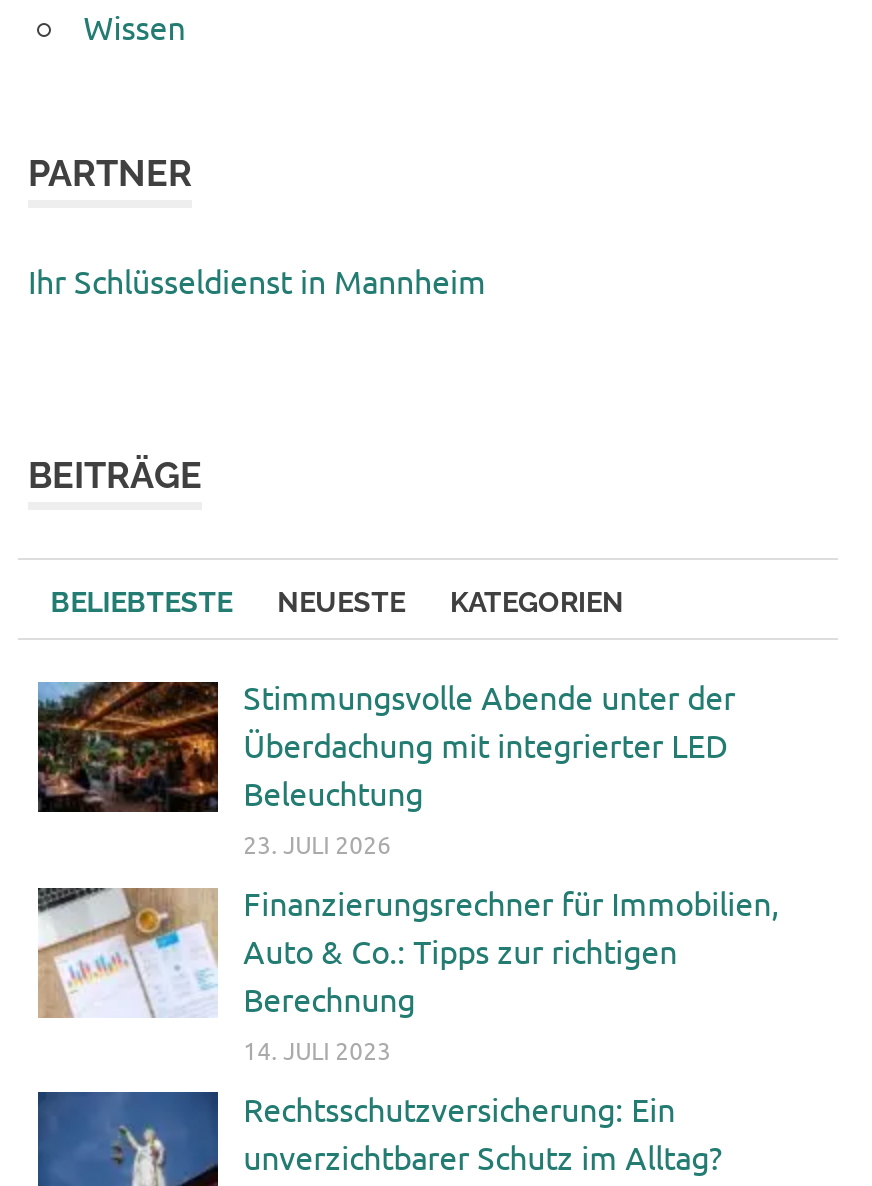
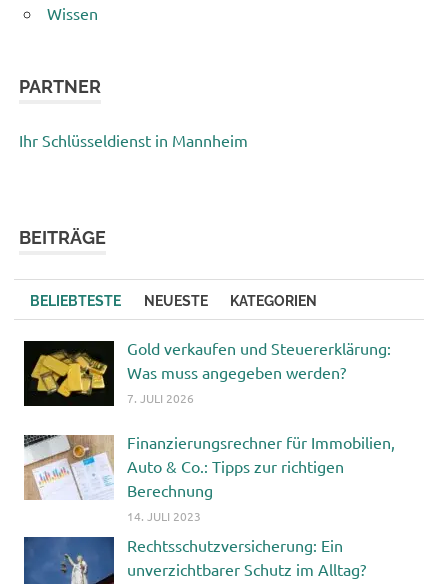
- [image]
- Stimmungsvolle Abende unter der
- Überdachung mit integrierter LED
- Beleuchtung
- 23. JULI 2026
+ [image]
+ Gold verkaufen und Steuererklärung:
+ Was muss angegeben werden?
+ 7. JULI 2026
